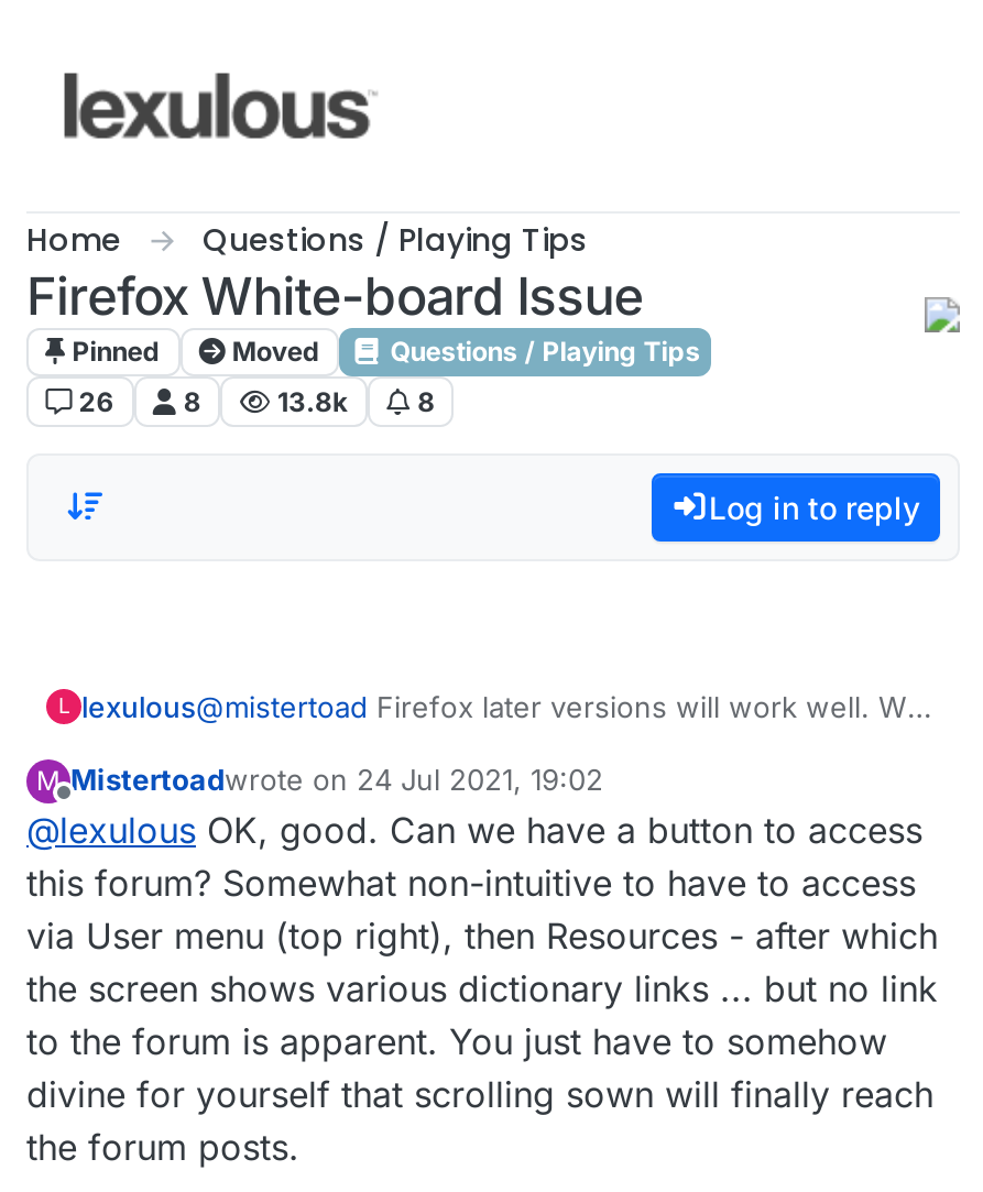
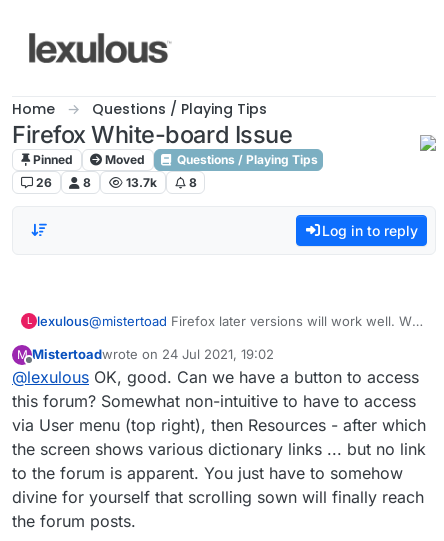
- 13.8k
+ 13.7k
